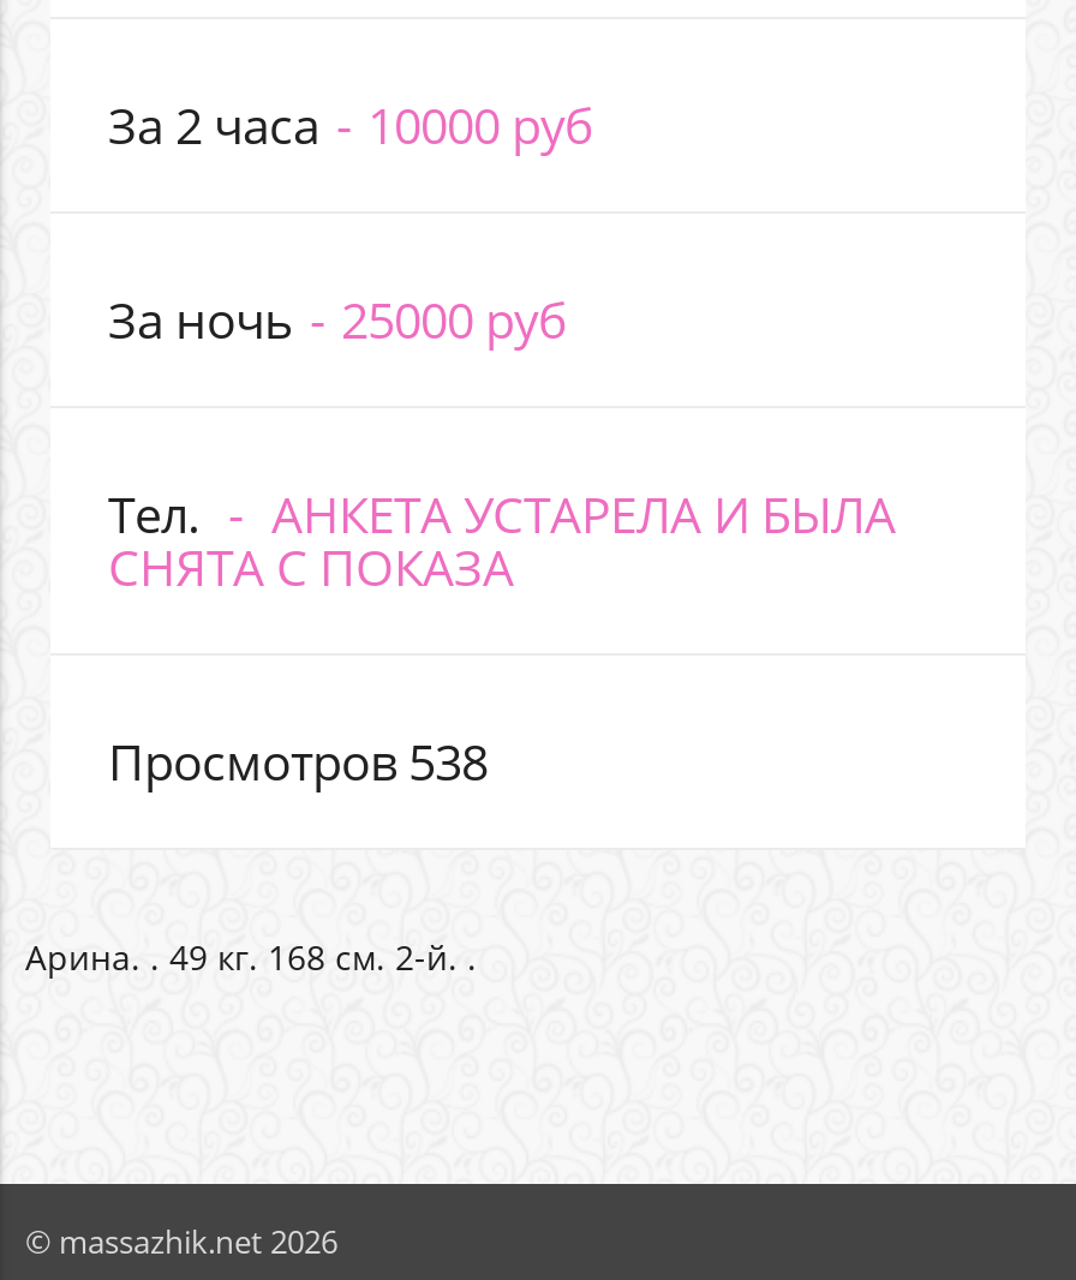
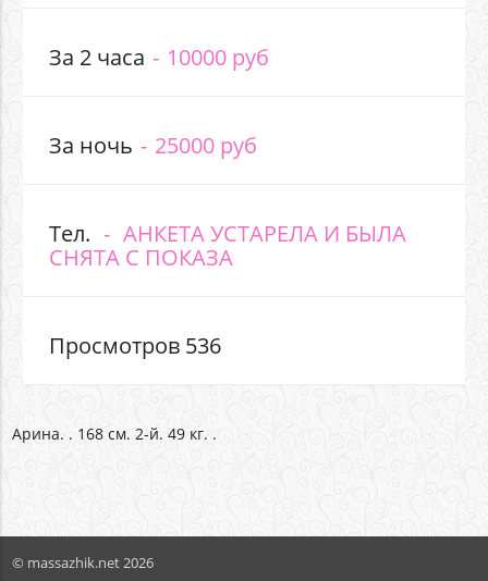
- Просмотров 538
+ Просмотров 536

- Арина. . 49 кг. 168 см. 2-й. .
+ Арина. . 168 см. 2-й. 49 кг. .
